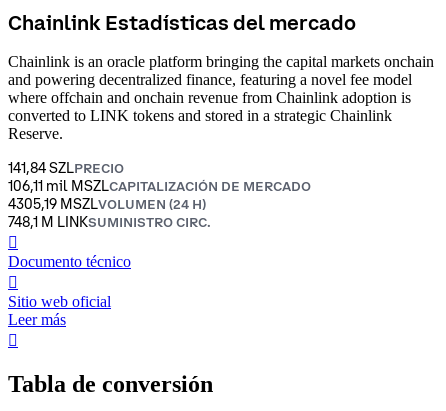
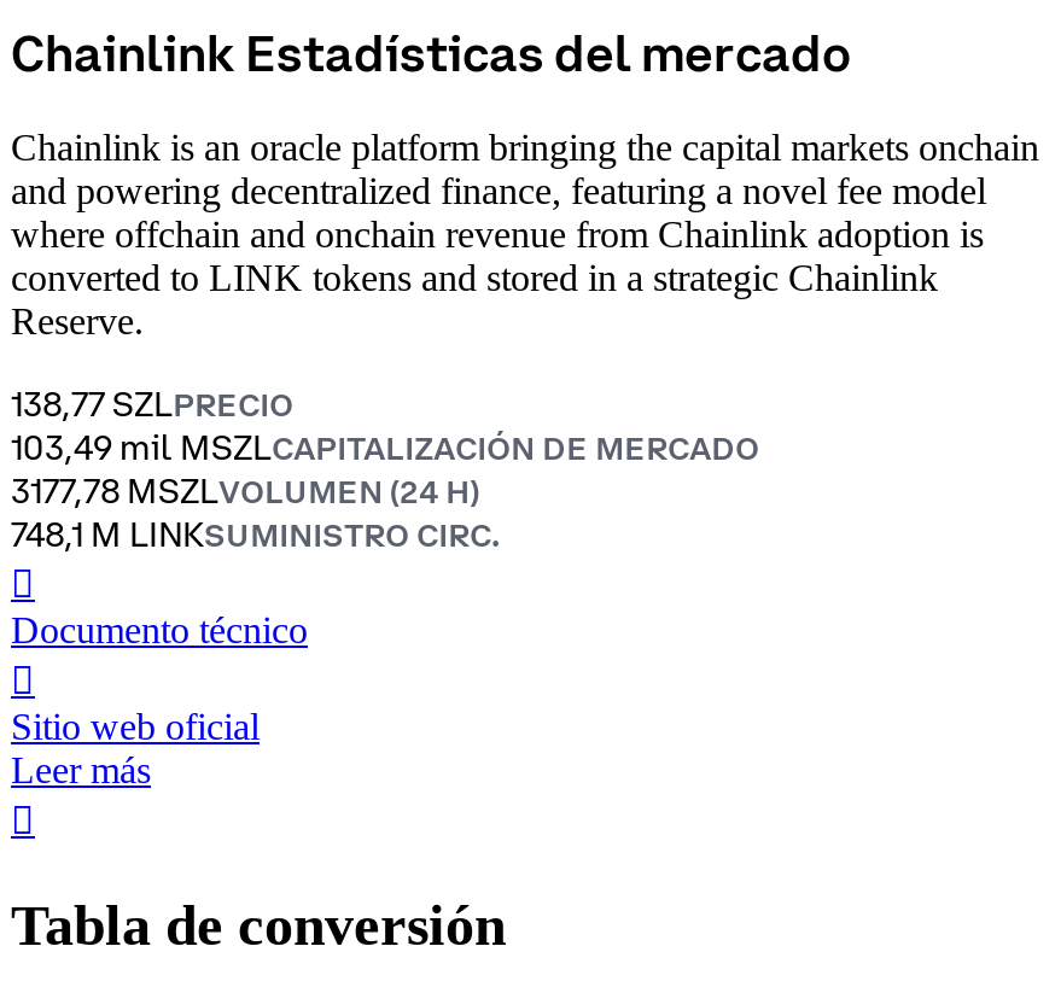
- 141,84 SZLPRECIO
+ 138,77 SZLPRECIO

- 106,11 mil MSZLCAPITALIZACIÓN DE MERCADO
+ 103,49 mil MSZLCAPITALIZACIÓN DE MERCADO

- 4305,19 MSZLVOLUMEN (24 H)
+ 3177,78 MSZLVOLUMEN (24 H)
